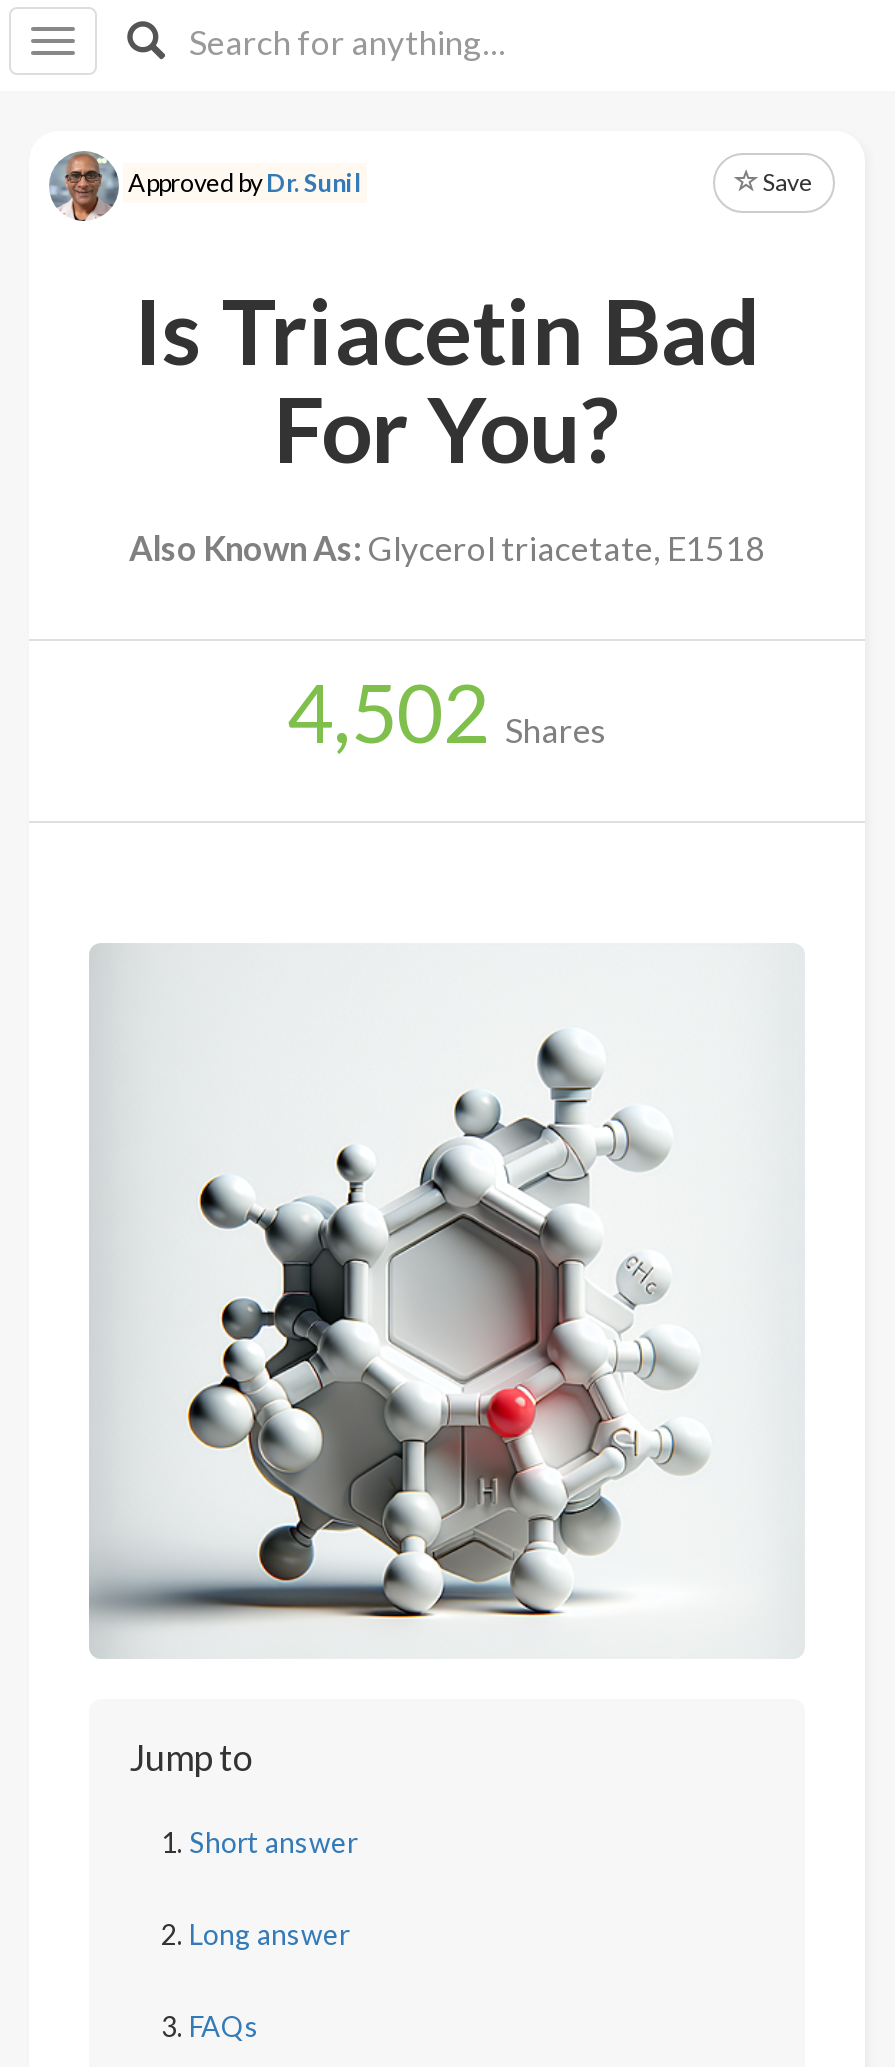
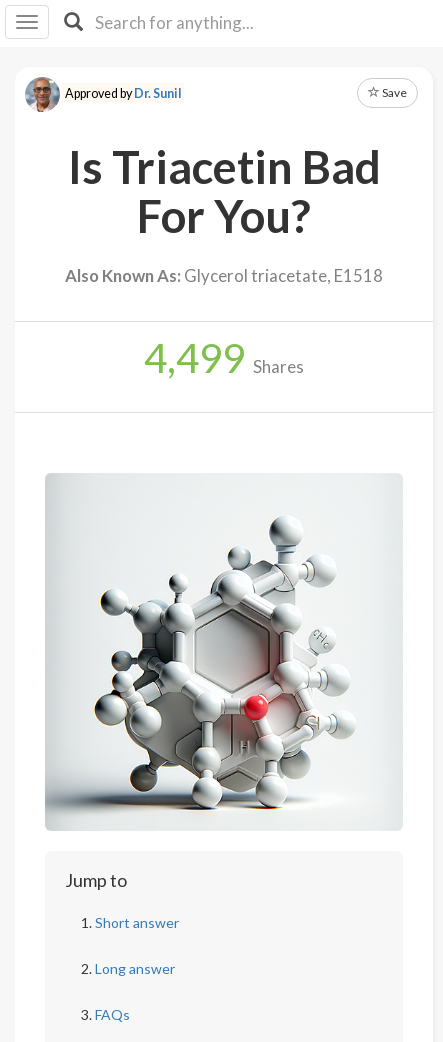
- 4,502 Shares
+ 4,499 Shares
